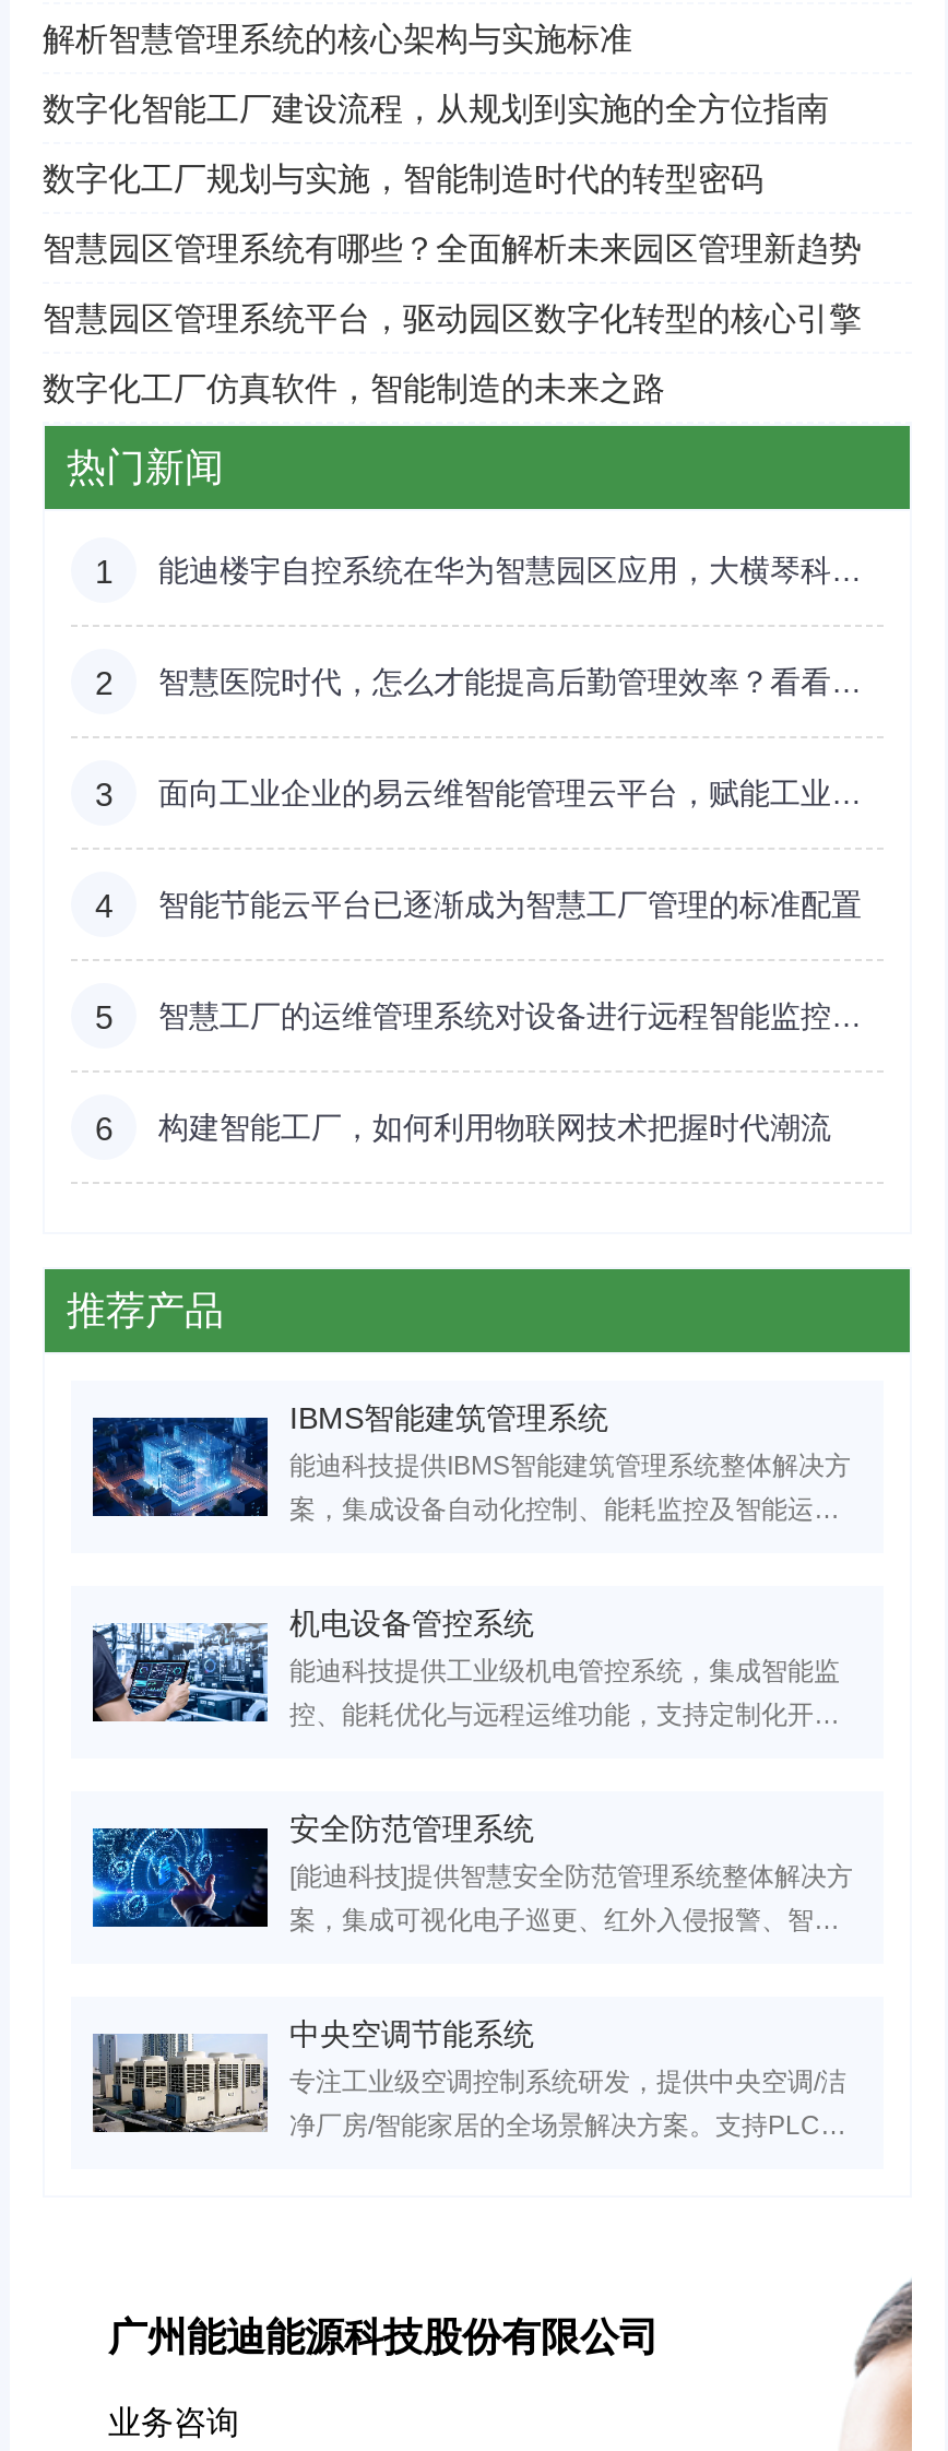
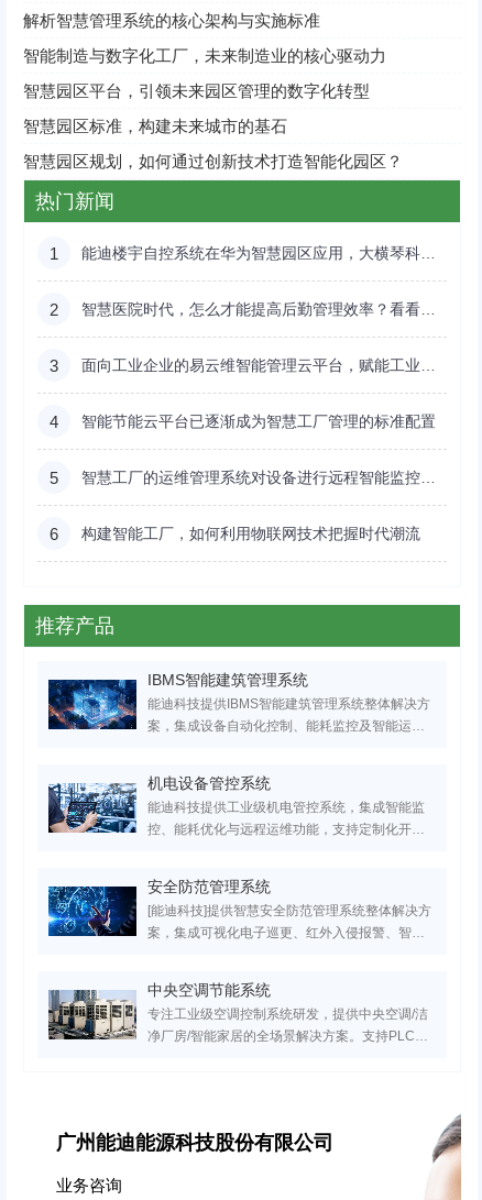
- 数字化智能工厂建设流程，从规划到实施的全方位指南
- 数字化工厂规划与实施，智能制造时代的转型密码
- 智慧园区管理系统有哪些？全面解析未来园区管理新趋势
- 智慧园区管理系统平台，驱动园区数字化转型的核心引擎
- 数字化工厂仿真软件，智能制造的未来之路
+ 智能制造与数字化工厂，未来制造业的核心驱动力
+ 智慧园区平台，引领未来园区管理的数字化转型
+ 智慧园区标准，构建未来城市的基石
+ 智慧园区规划，如何通过创新技术打造智能化园区？
